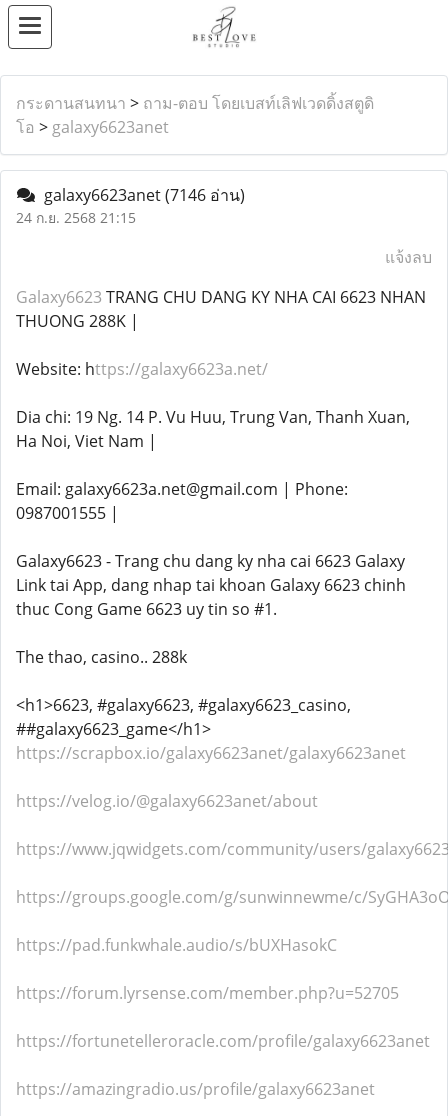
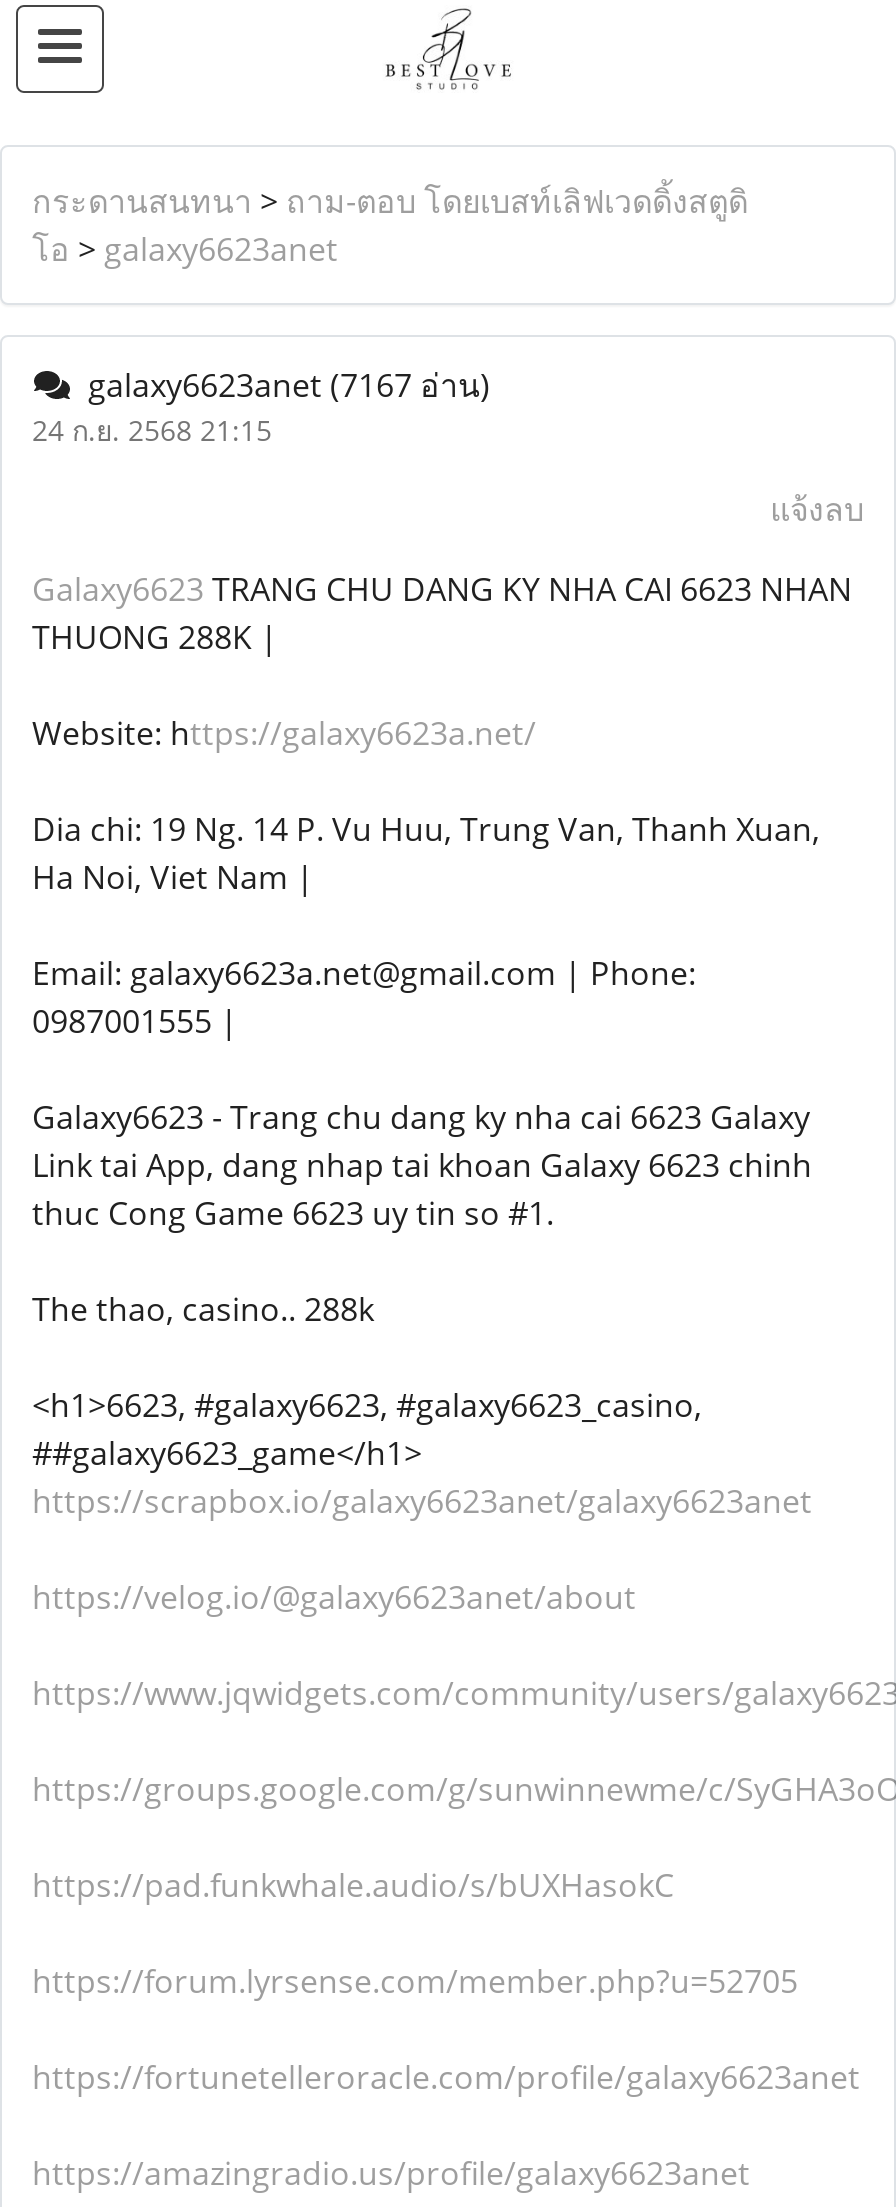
- galaxy6623anet (7146 อ่าน)
+ galaxy6623anet (7167 อ่าน)
